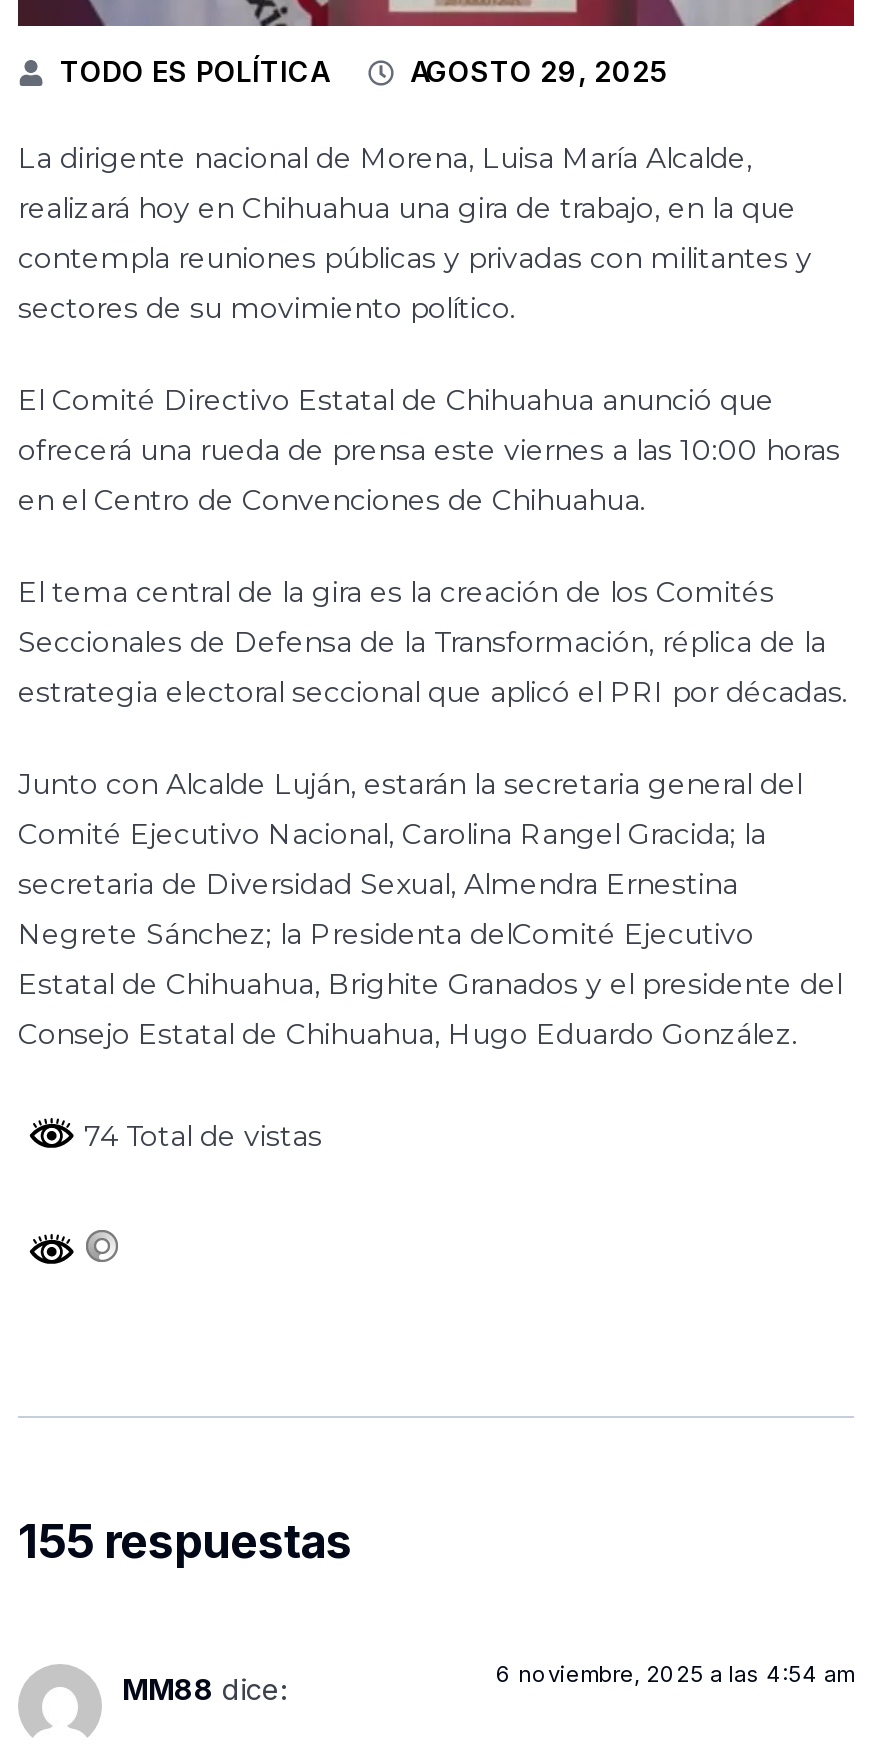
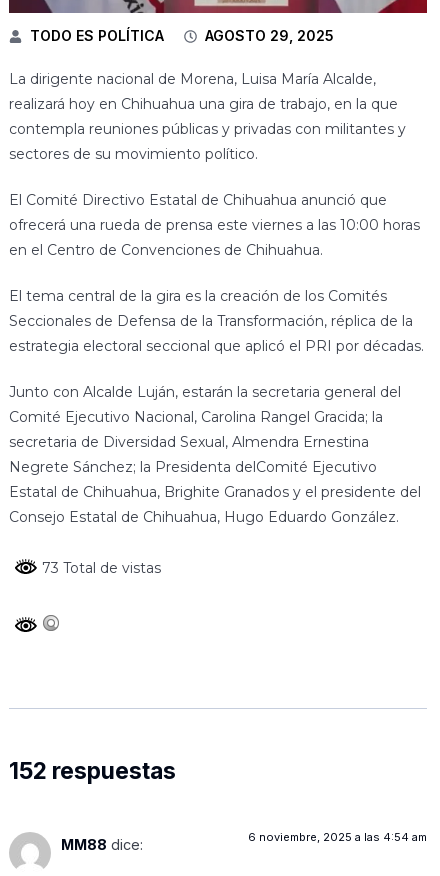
- 74 Total de vistas
+ 73 Total de vistas

- 155 respuestas
+ 152 respuestas
